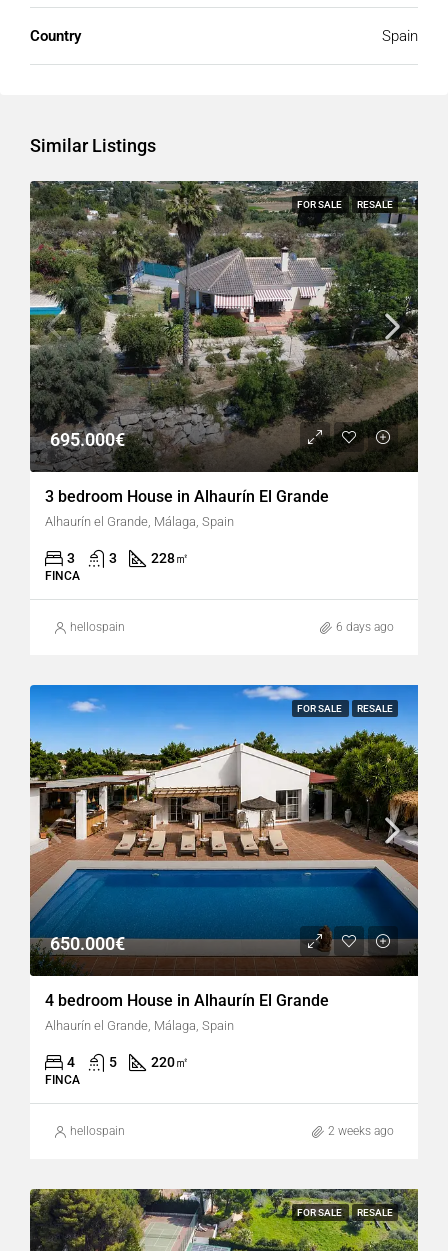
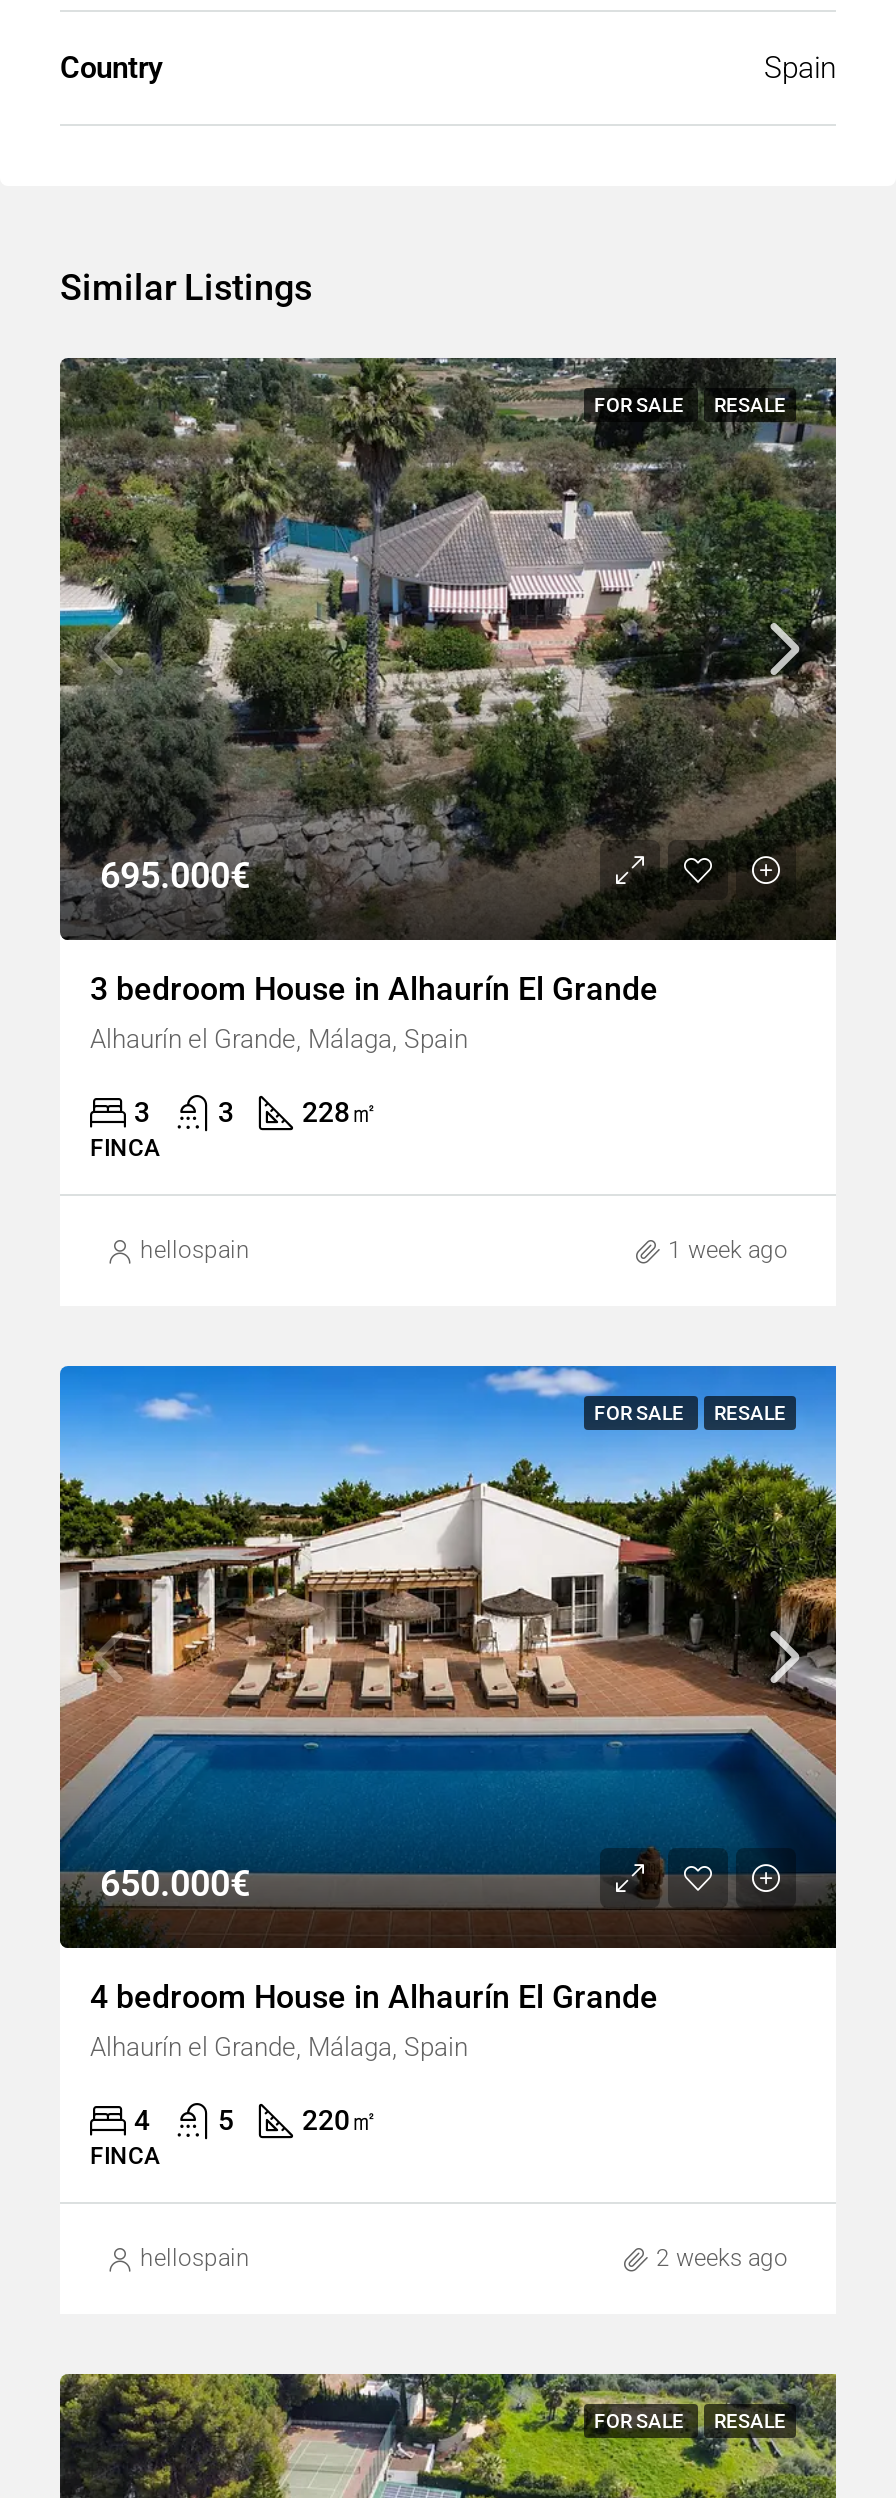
- 6 days ago
+ 1 week ago
